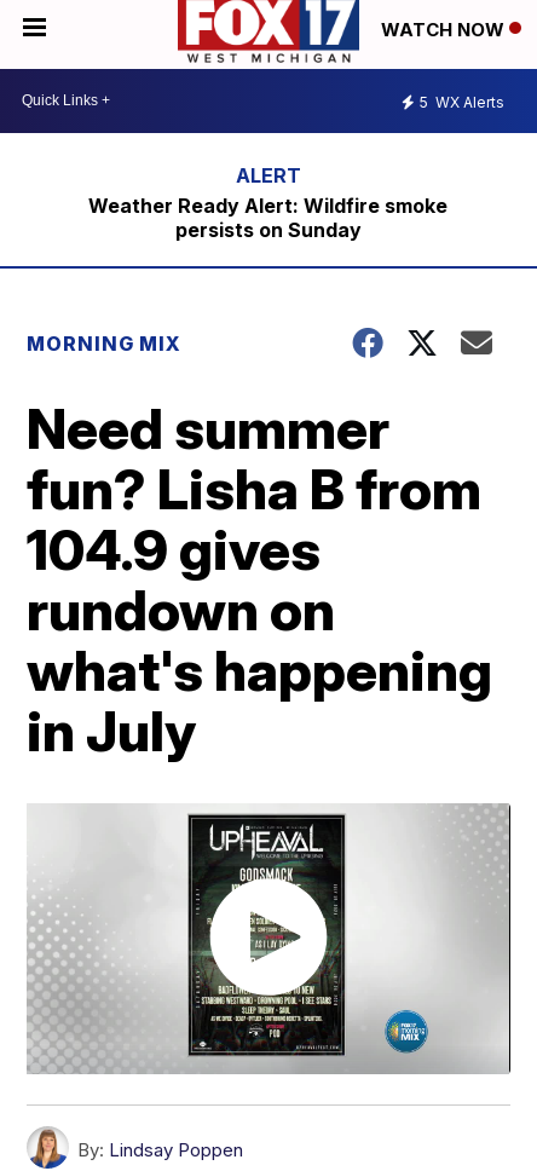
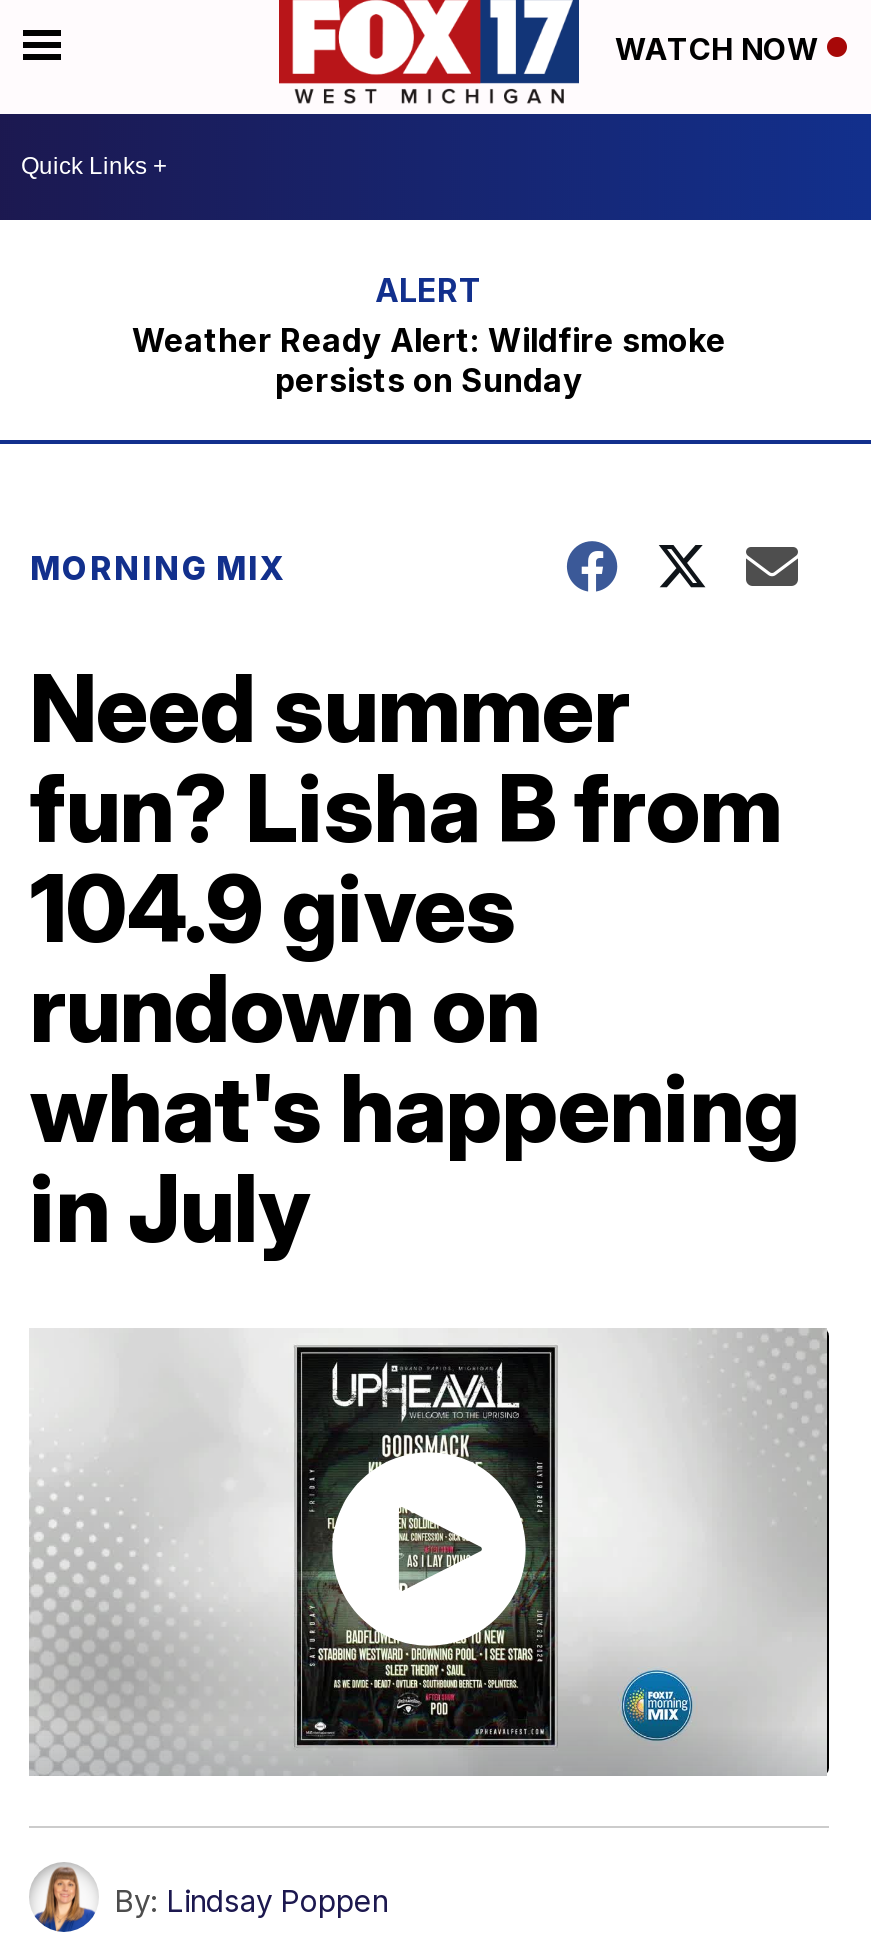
- 5 WX Alerts
